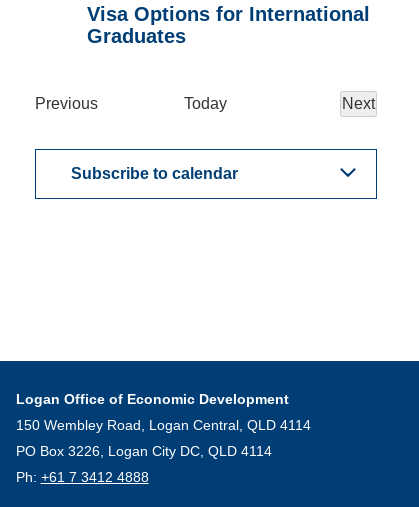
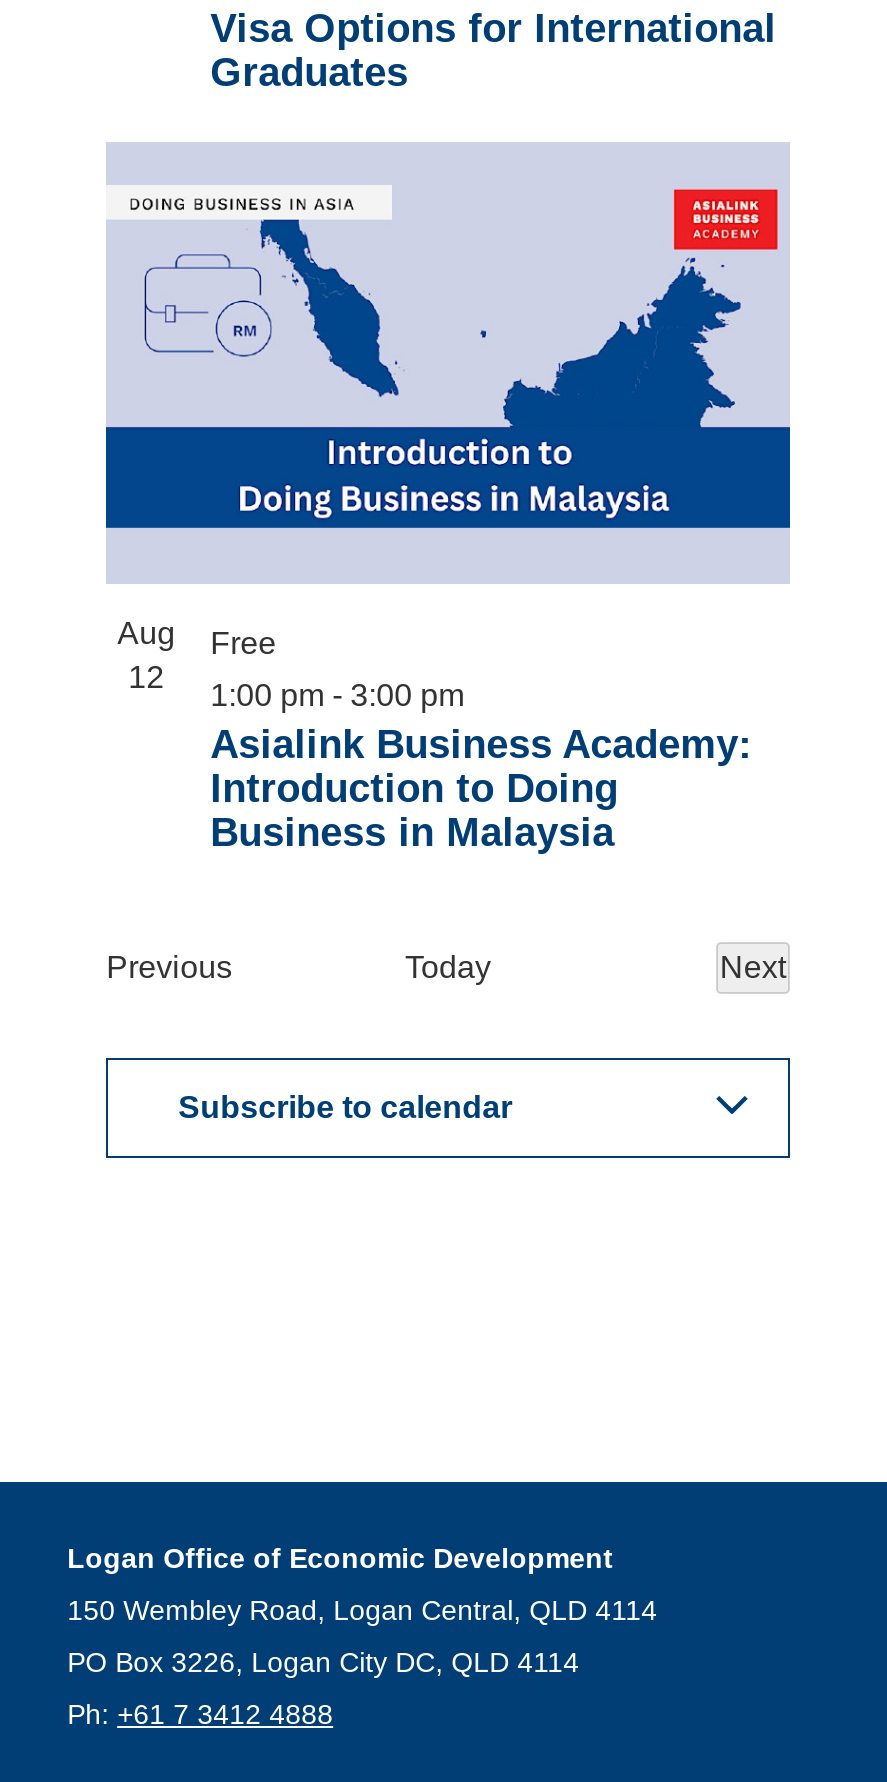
+ [image]
+ Aug
+ 12
+ Asialink Business Academy:
+ Introduction to Doing
+ Business in Malaysia

+ 1:00 pm - 3:00 pm

+ Free
